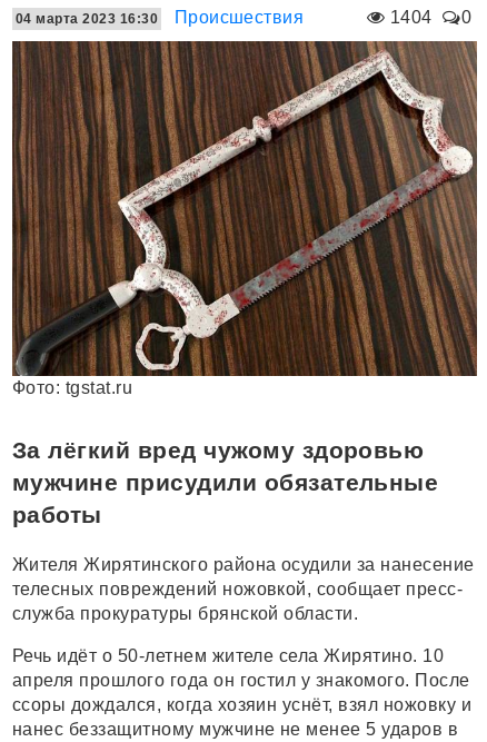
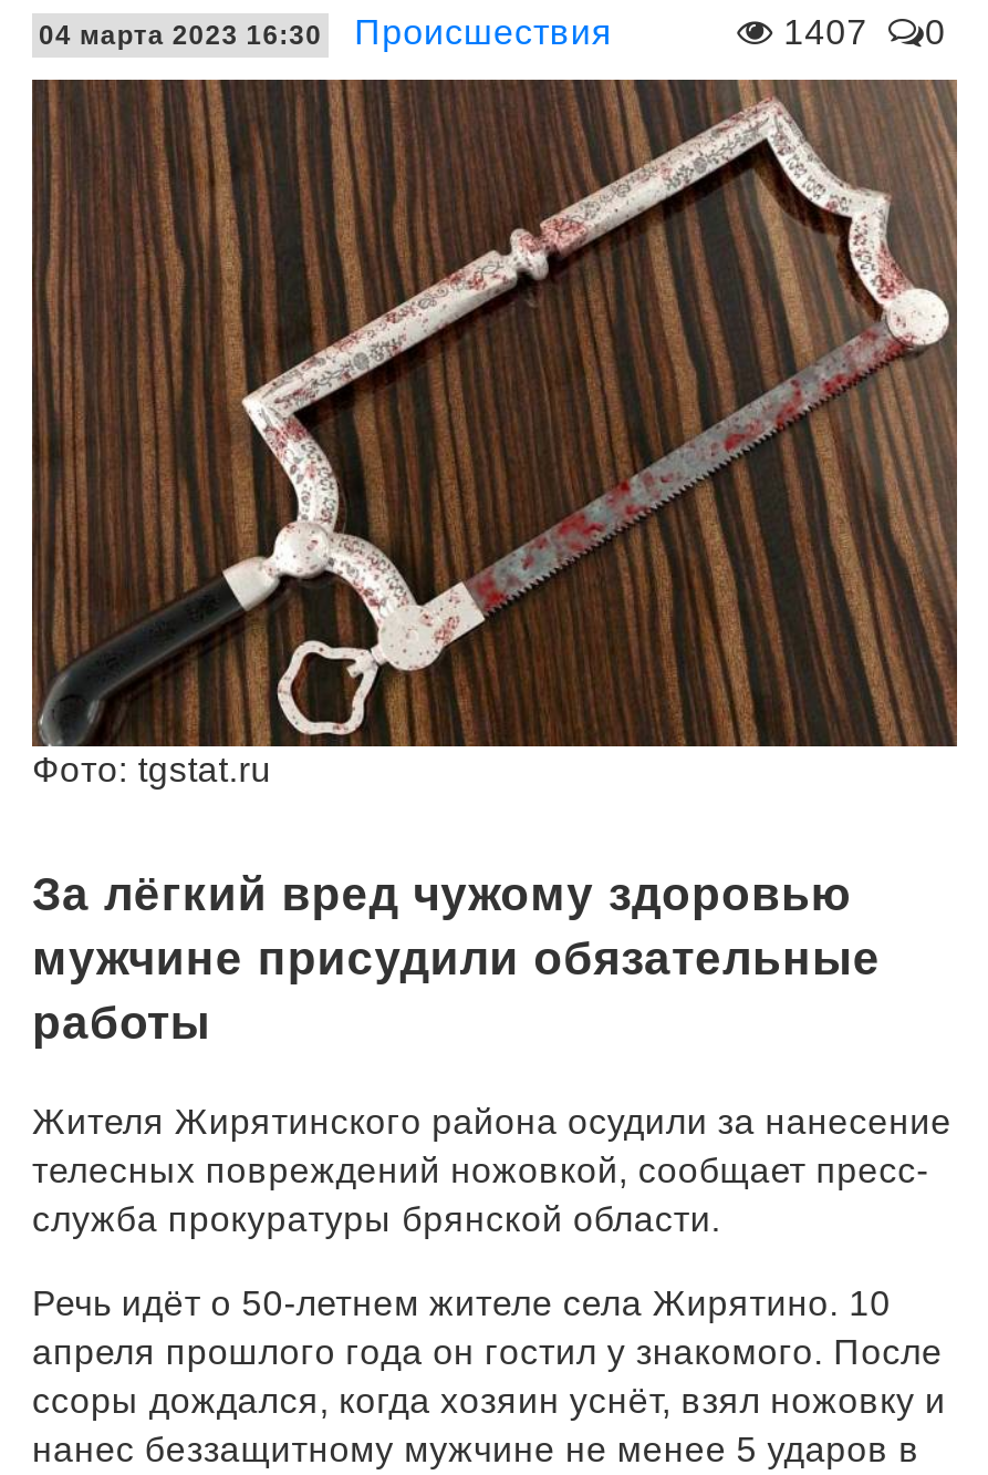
- 1404 0
+ 1407 0
